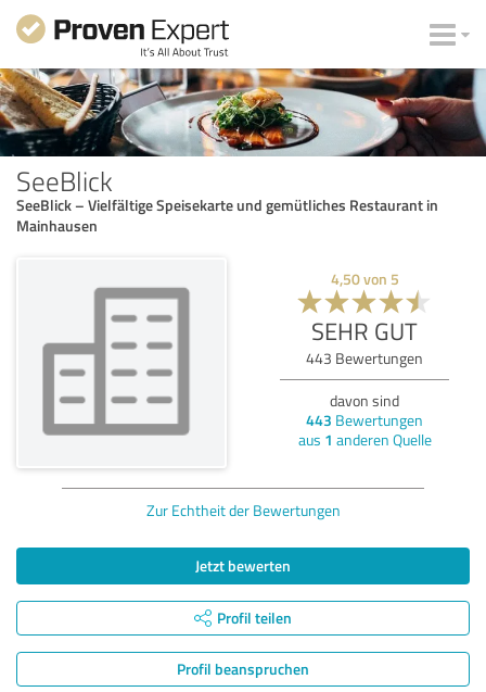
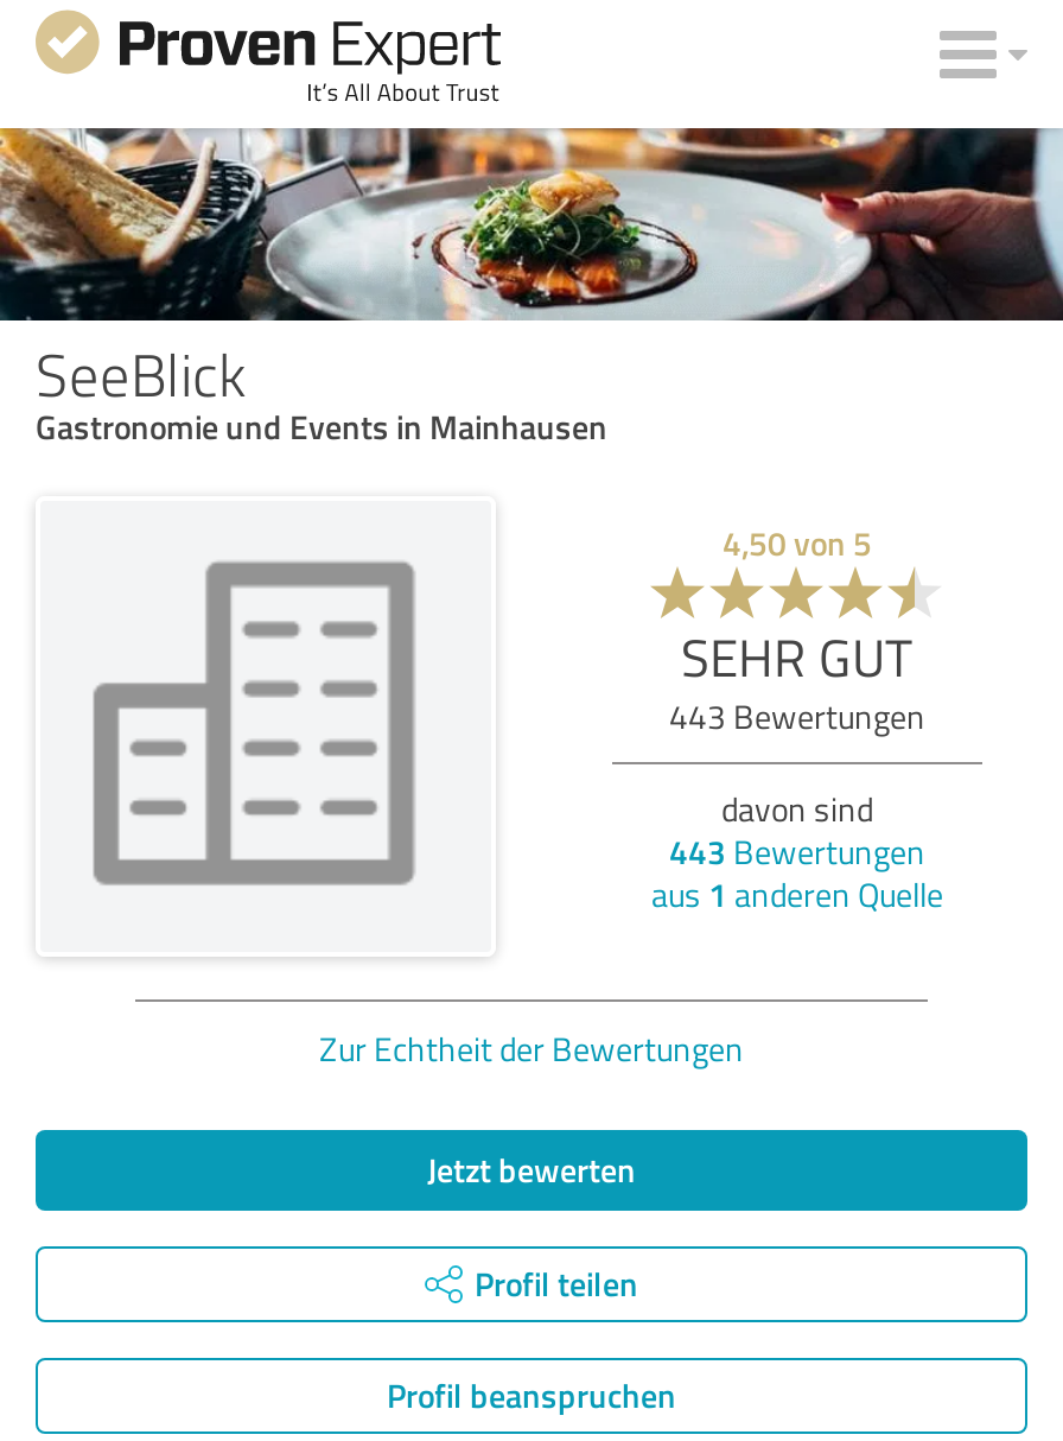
- SeeBlick – Vielfältige Speisekarte und gemütliches Restaurant in
- Mainhausen
+ Gastronomie und Events in Mainhausen
